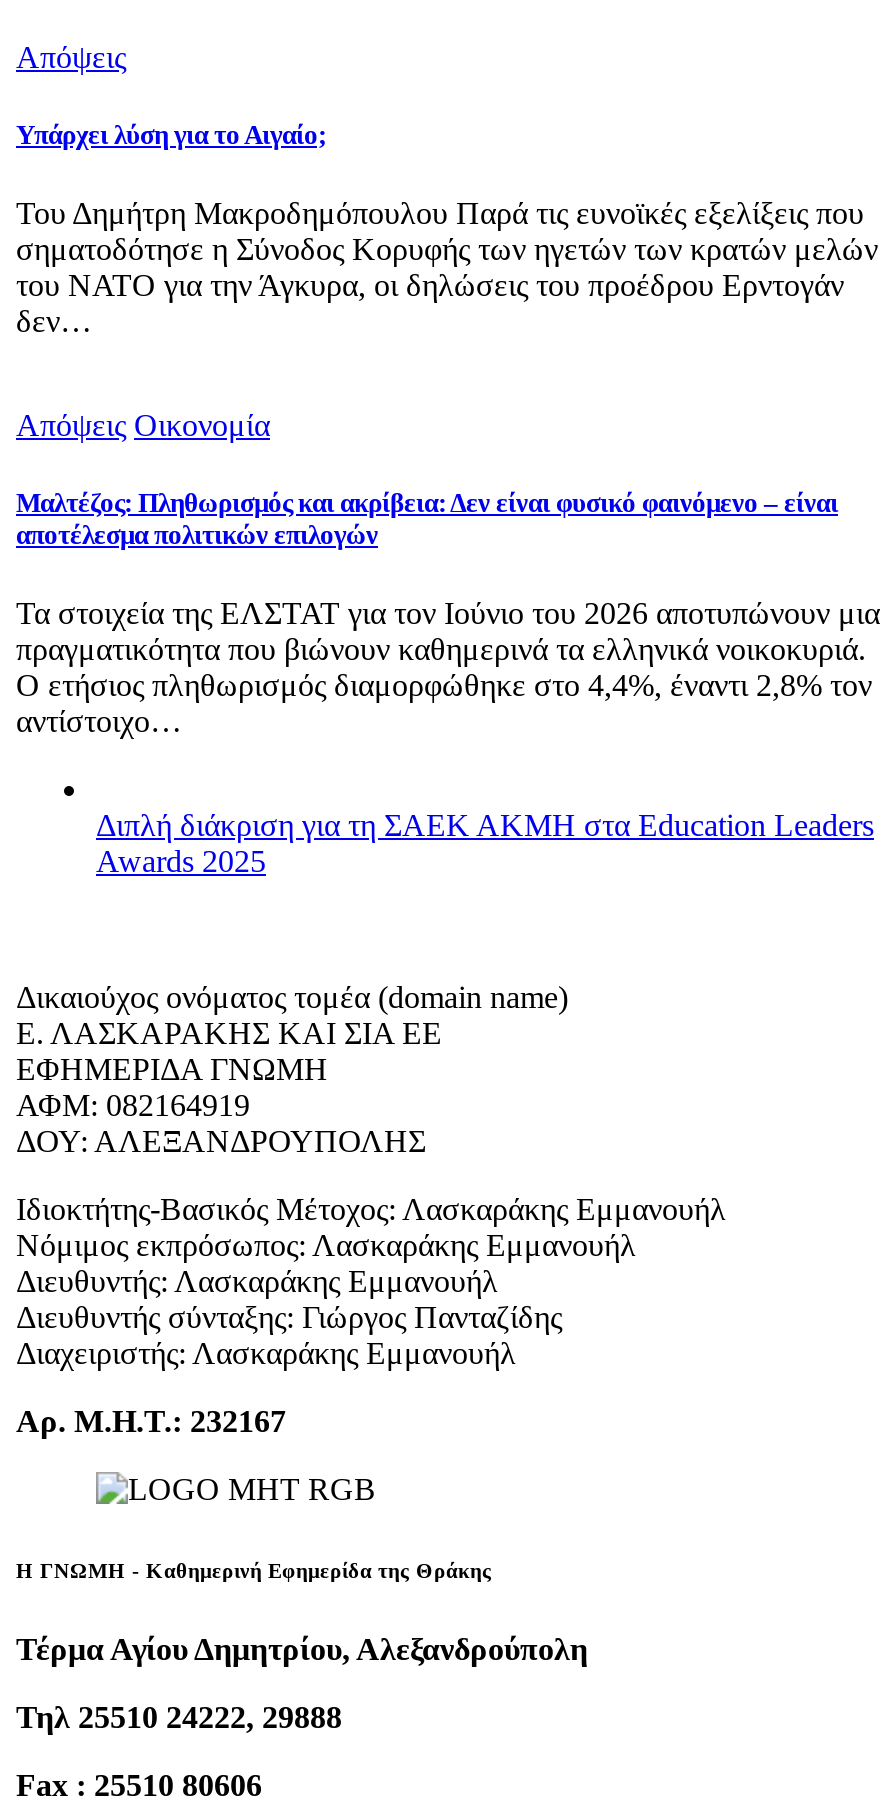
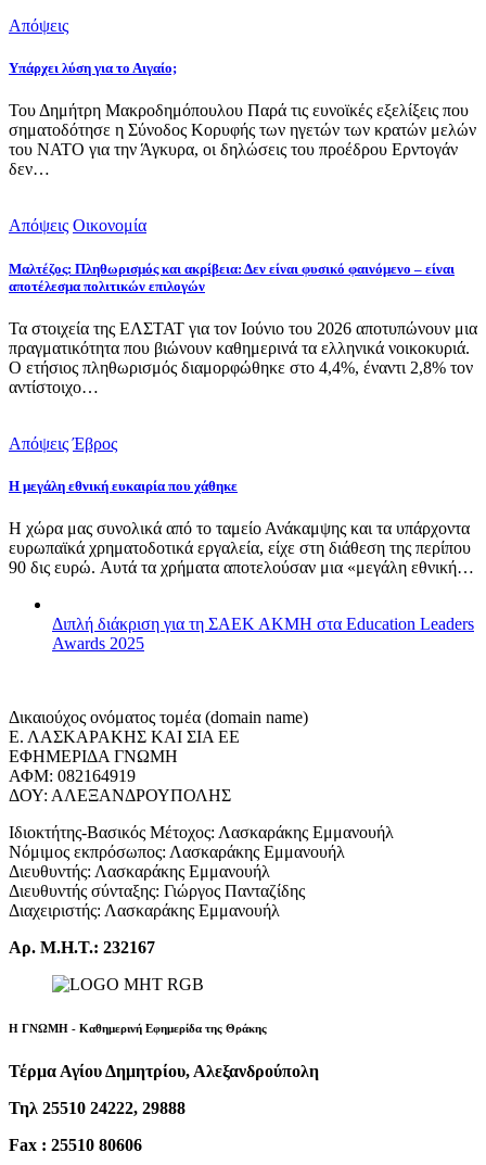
+ Απόψεις Έβρος
+ Η μεγάλη εθνική ευκαιρία που χάθηκε
+ Η χώρα μας συνολικά από το ταμείο Ανάκαμψης και τα υπάρχοντα
+ ευρωπαϊκά χρηματοδοτικά εργαλεία, είχε στη διάθεση της περίπου
+ 90 δις ευρώ. Αυτά τα χρήματα αποτελούσαν μια «μεγάλη εθνική…
